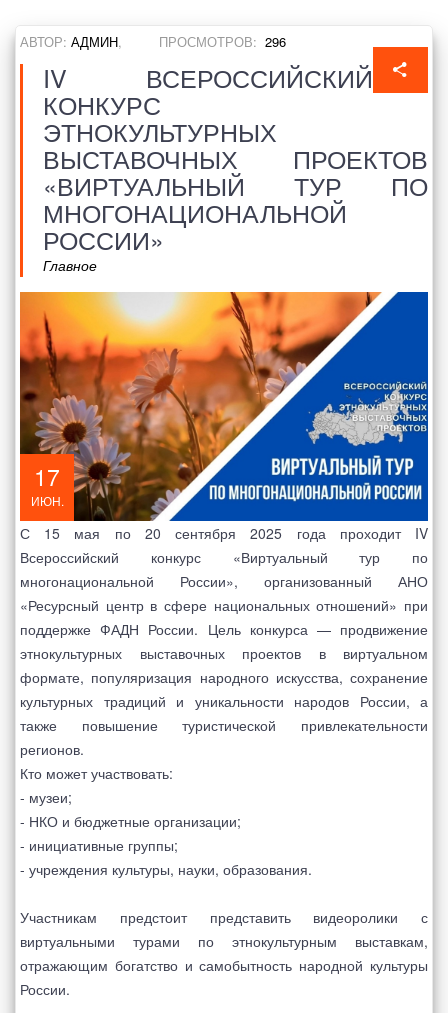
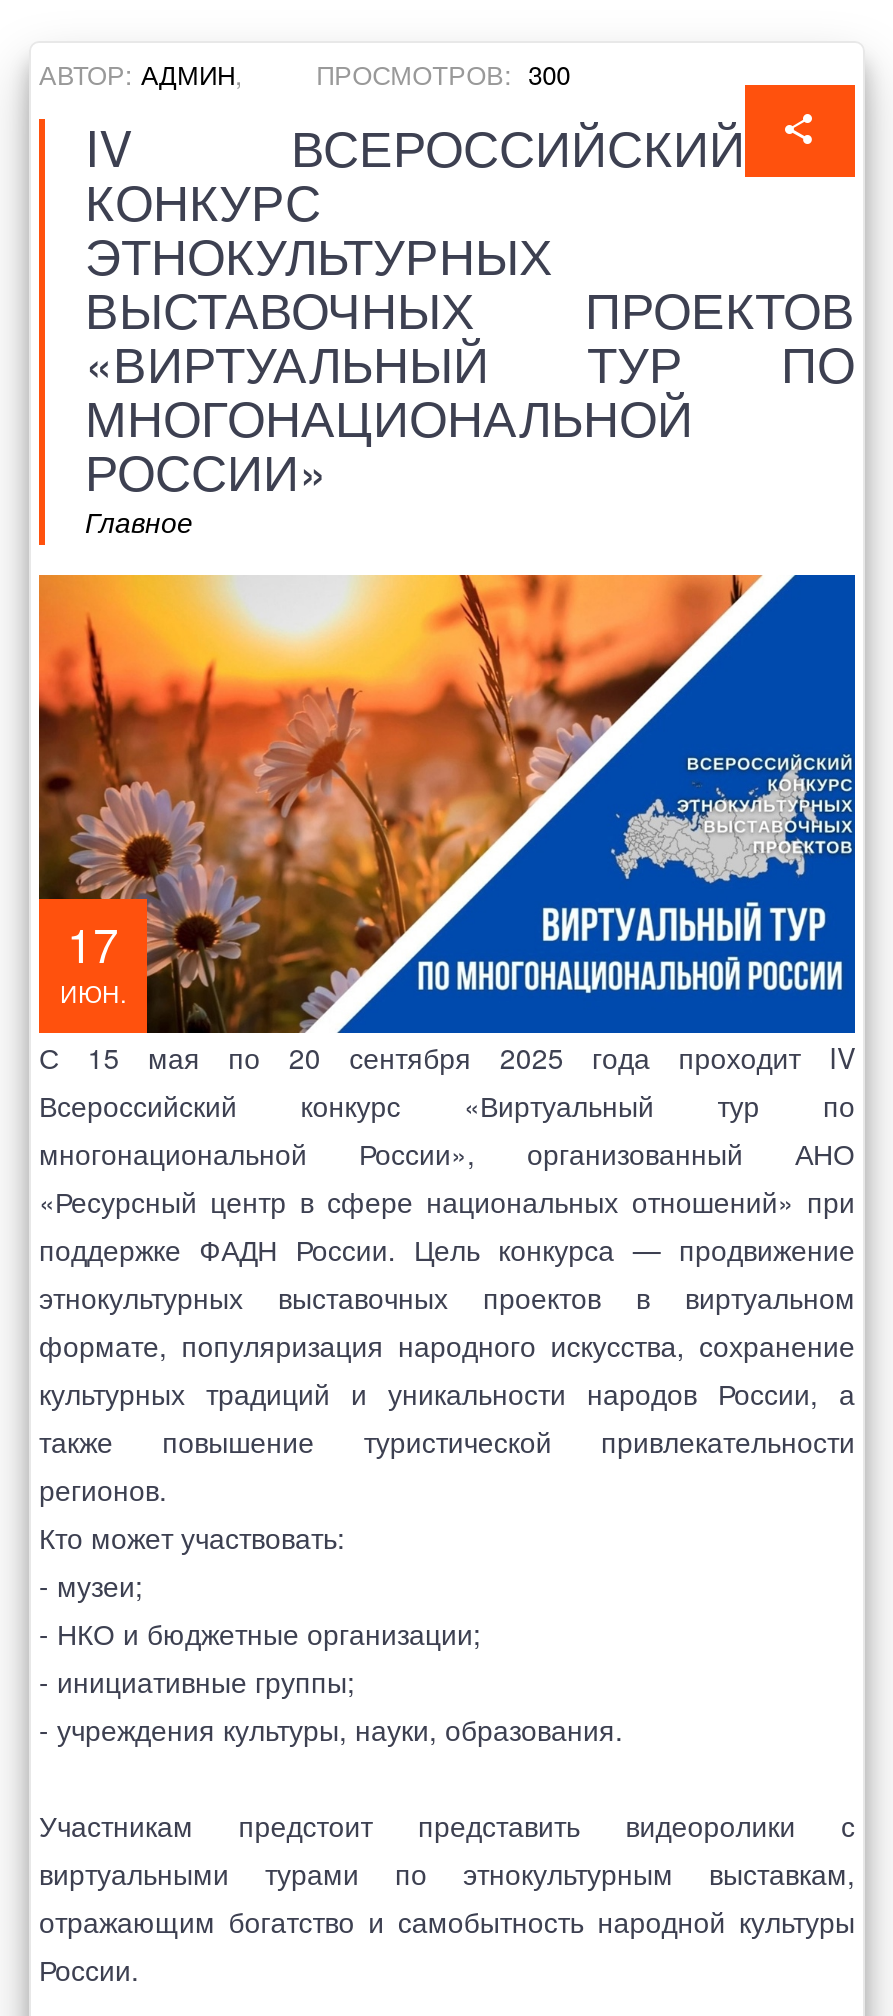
- АВТОР: АДМИН, ПРОСМОТРОВ: 296
+ АВТОР: АДМИН, ПРОСМОТРОВ: 300
